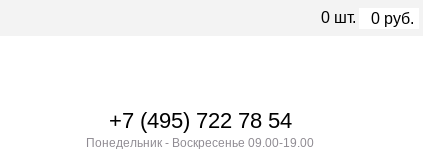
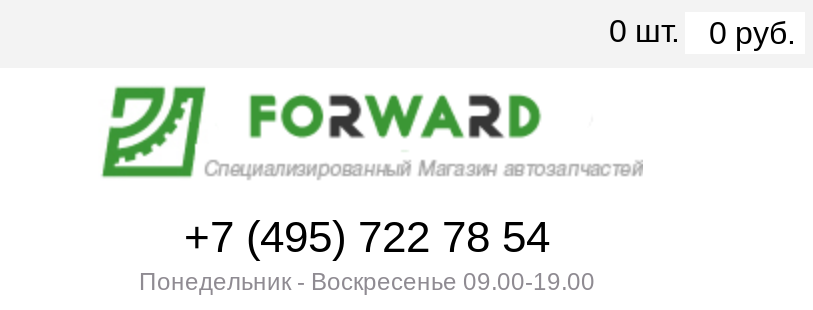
+ [image]
